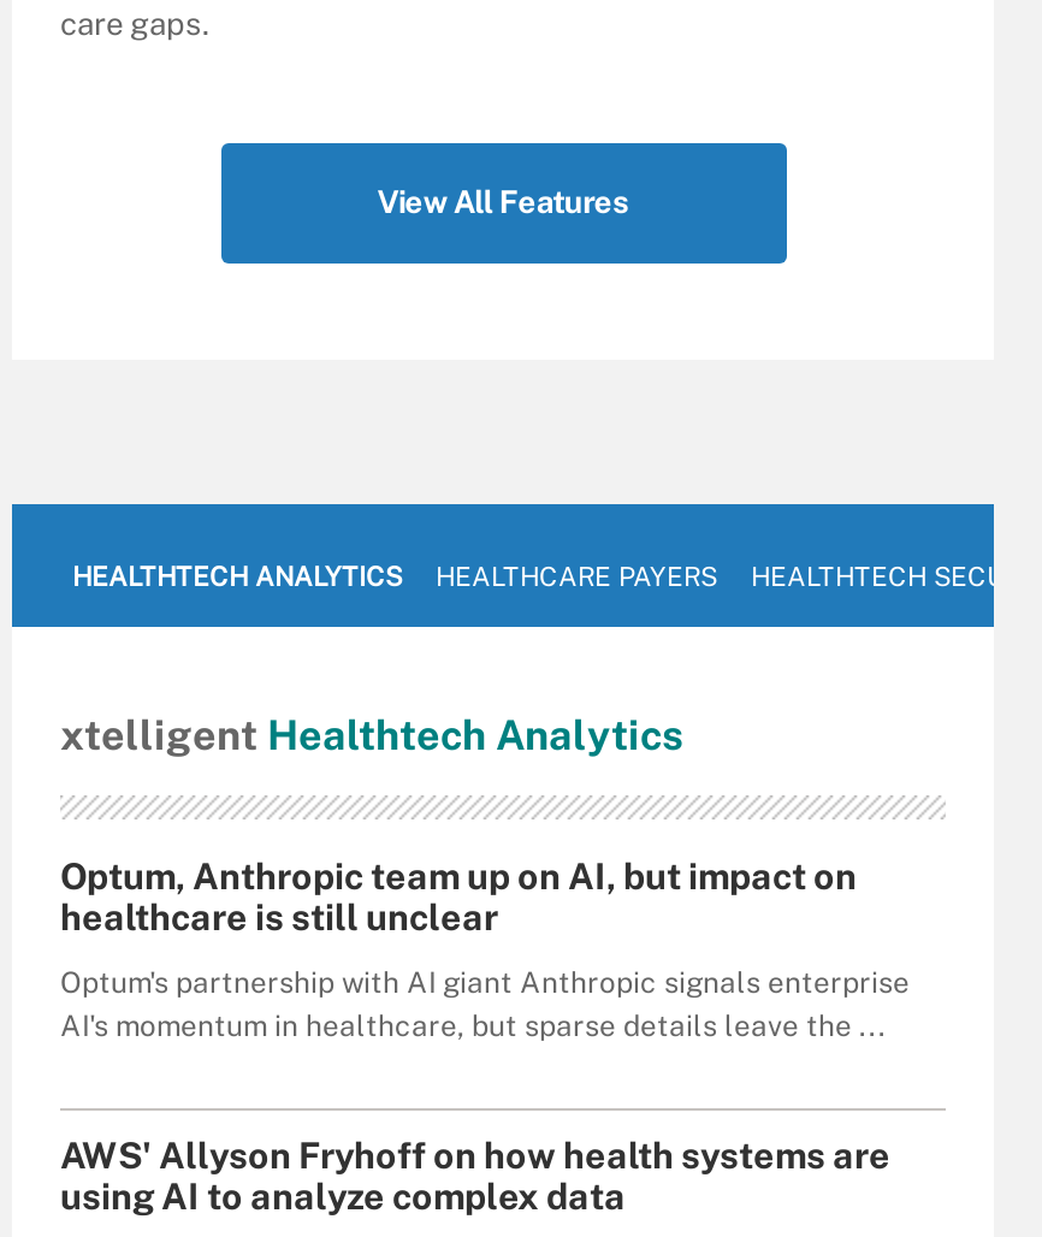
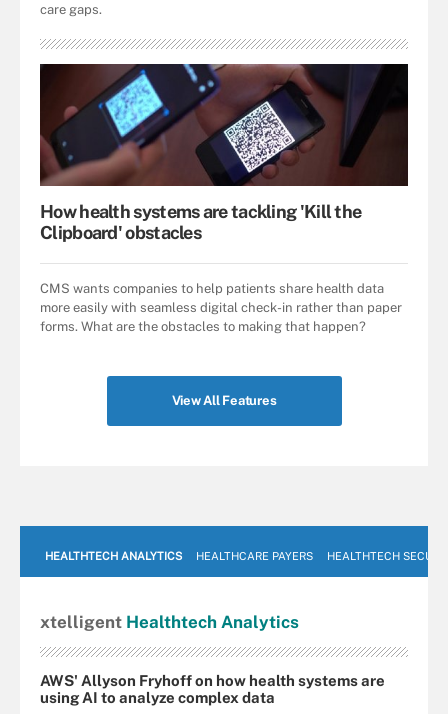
+ [image]
+ How health systems are tackling 'Kill the
+ Clipboard' obstacles
+ CMS wants companies to help patients share health data
+ more easily with seamless digital check-in rather than paper
+ forms. What are the obstacles to making that happen?

moved down: View All Features | HEALTHTECH ANALYTICS | HEALTHCARE PAYERS | xtelligent Healthtech Analytics

- Optum, Anthropic team up on AI, but impact on
- healthcare is still unclear
- Optum's partnership with AI giant Anthropic signals enterprise
- AI's momentum in healthcare, but sparse details leave the ...
